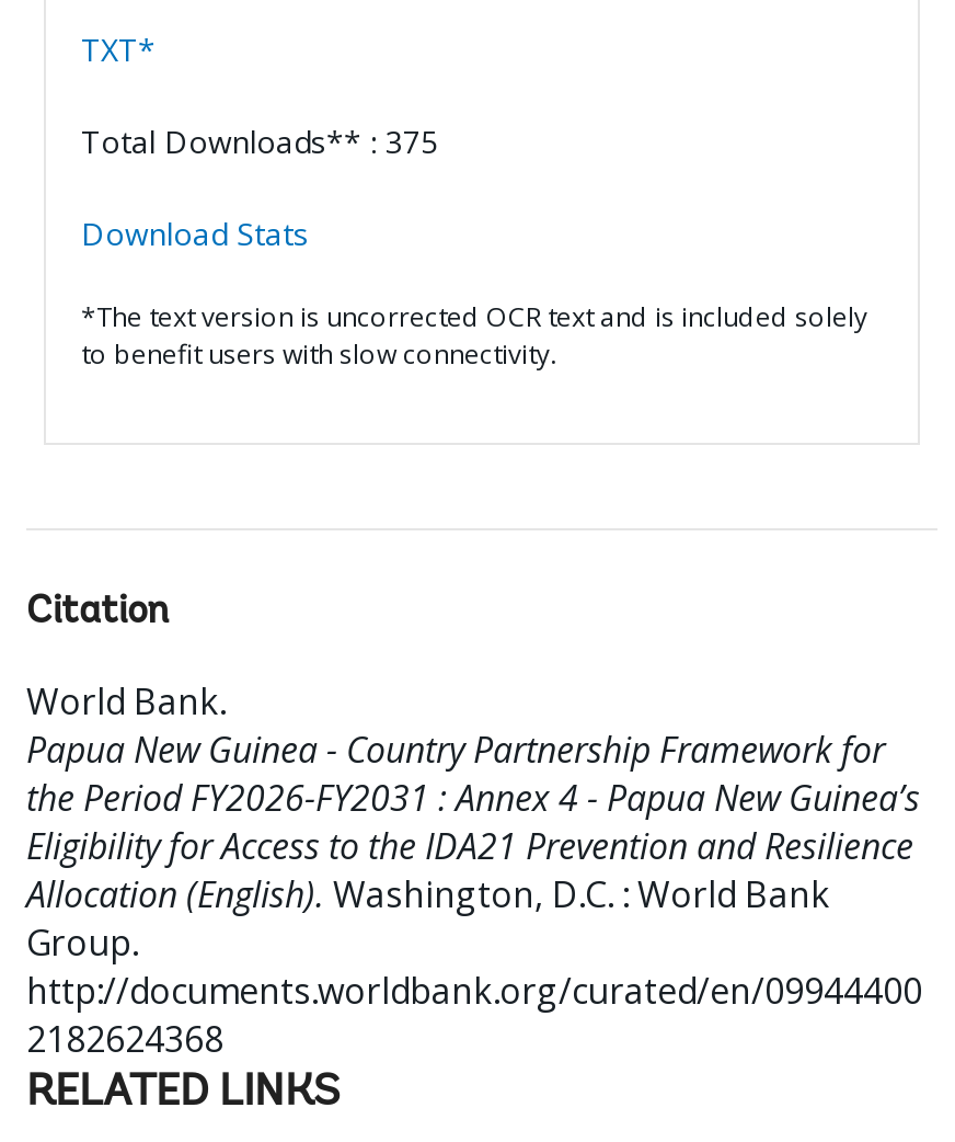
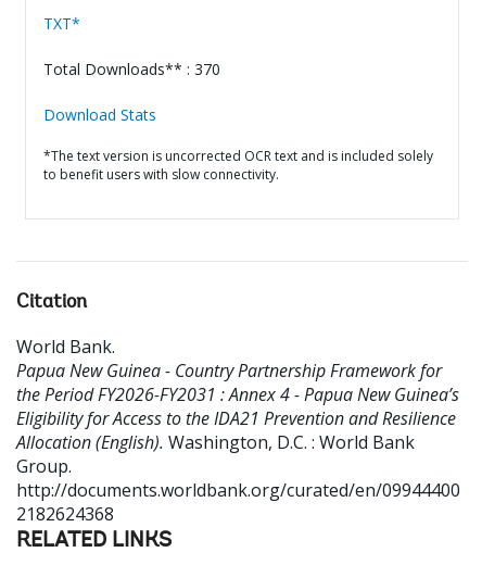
- Total Downloads** : 375
+ Total Downloads** : 370
